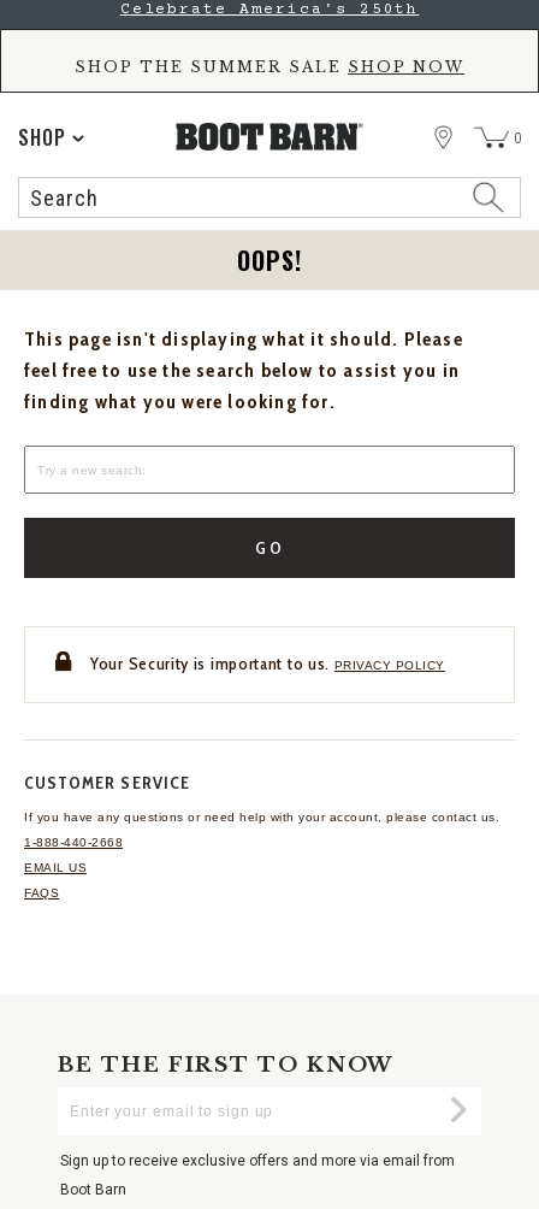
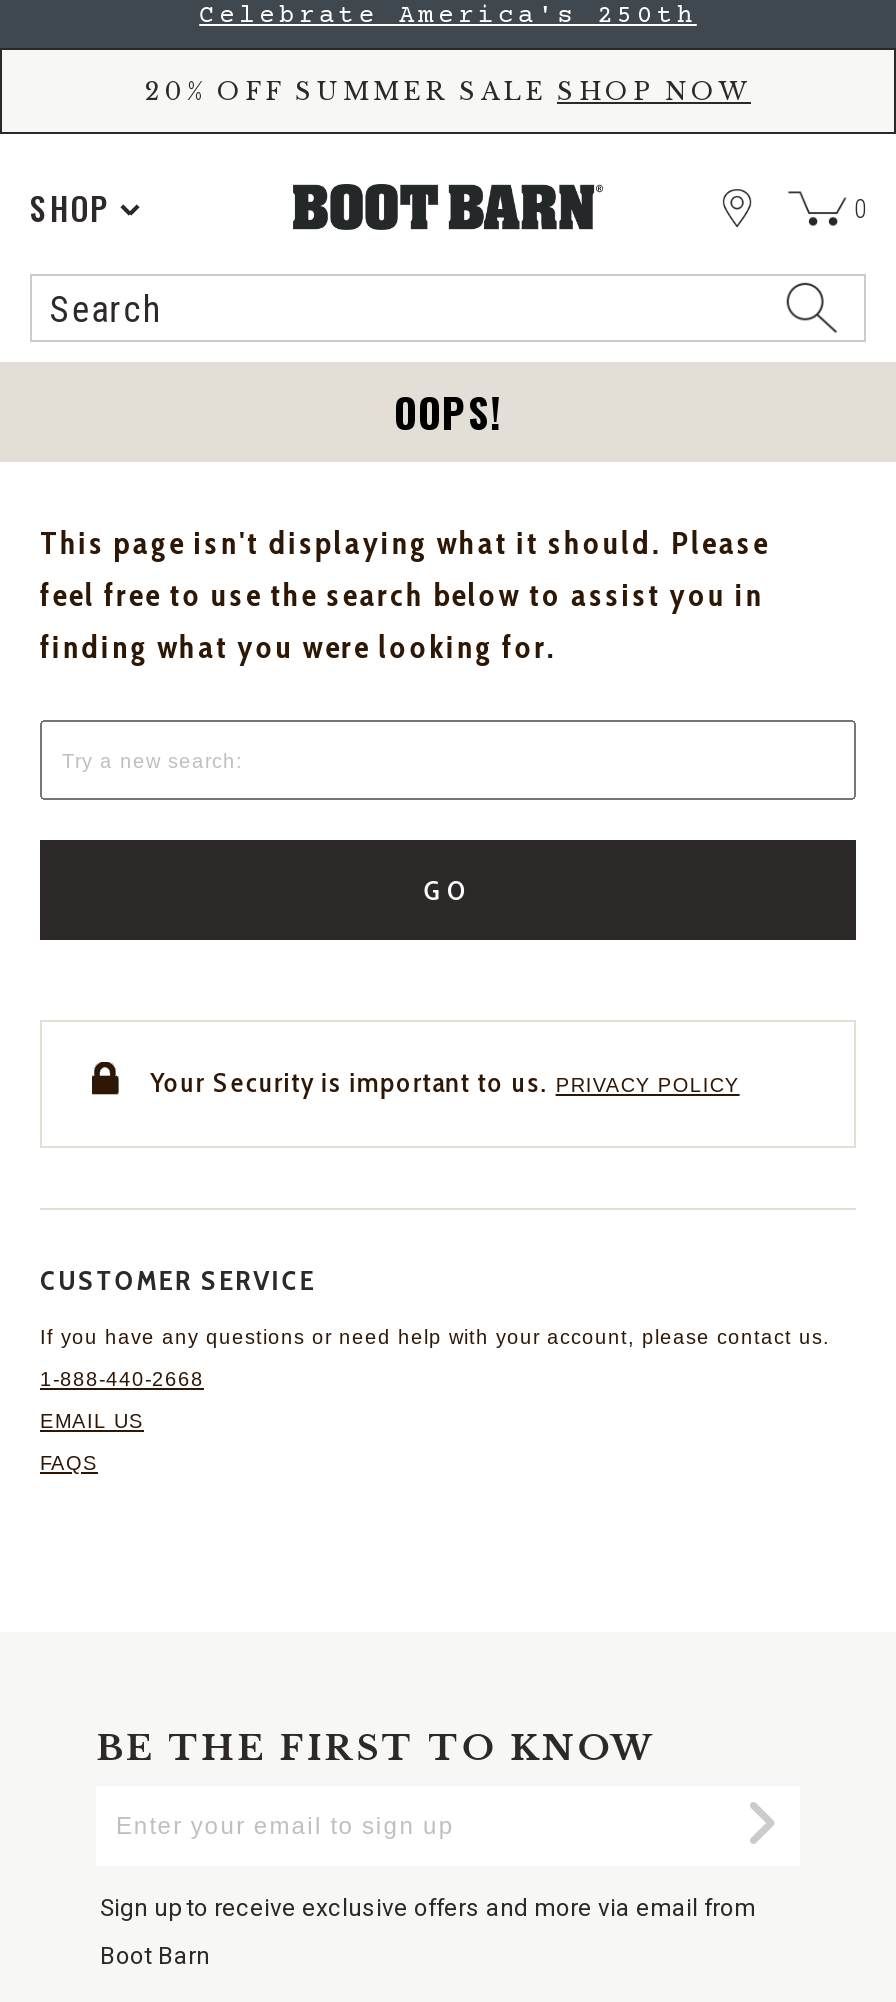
- SHOP THE SUMMER SALE SHOP NOW
+ 20% OFF SUMMER SALE SHOP NOW
